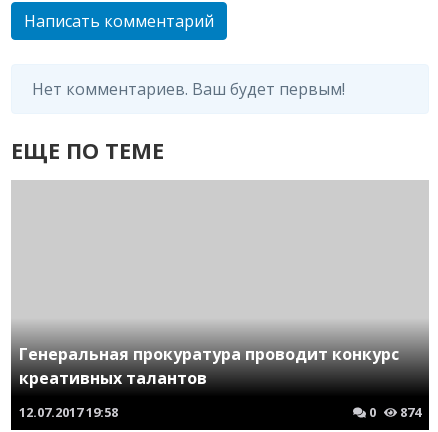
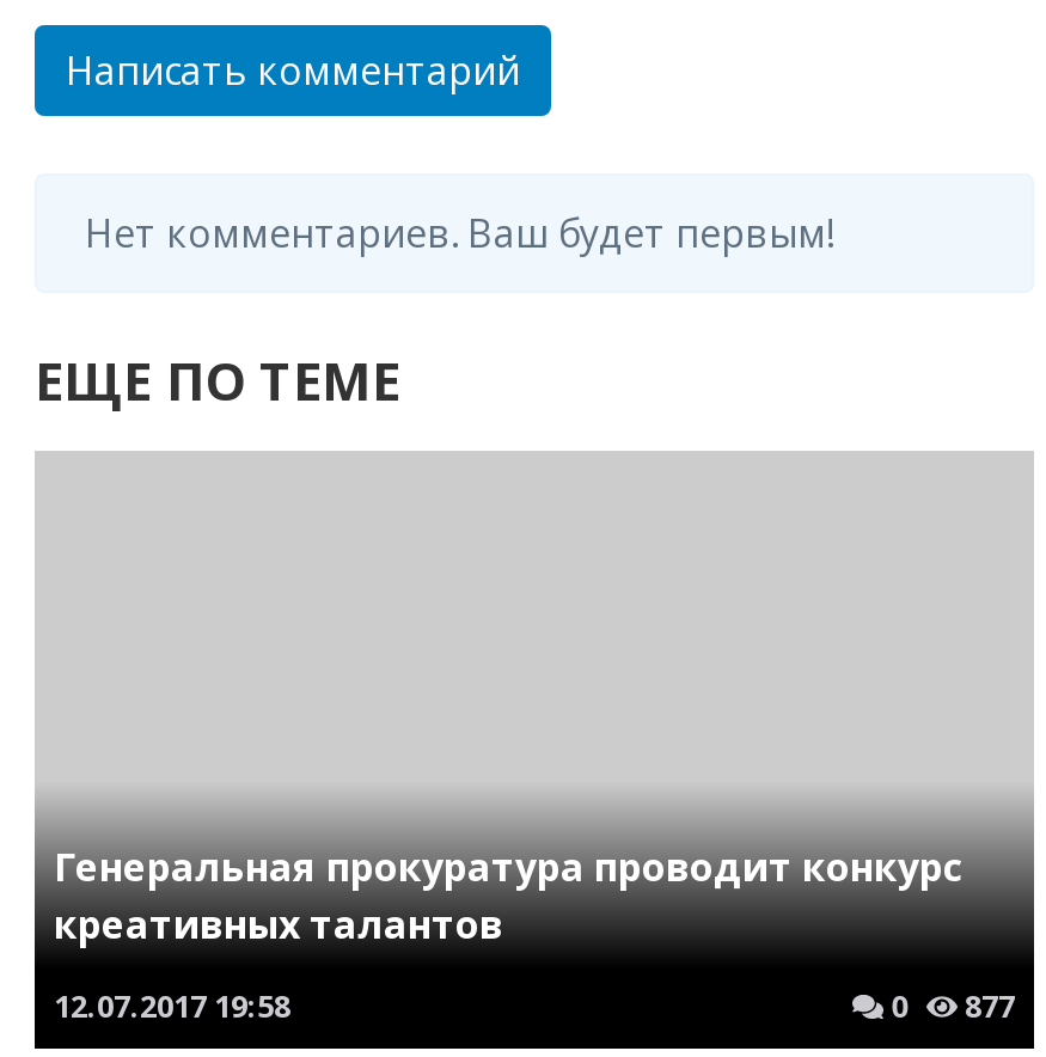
- 0 874
+ 0 877
